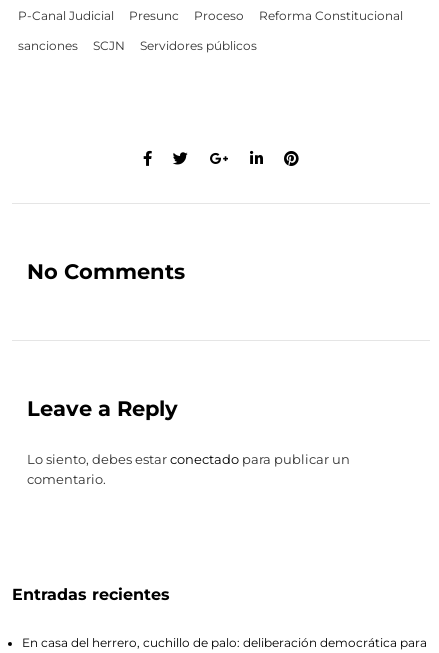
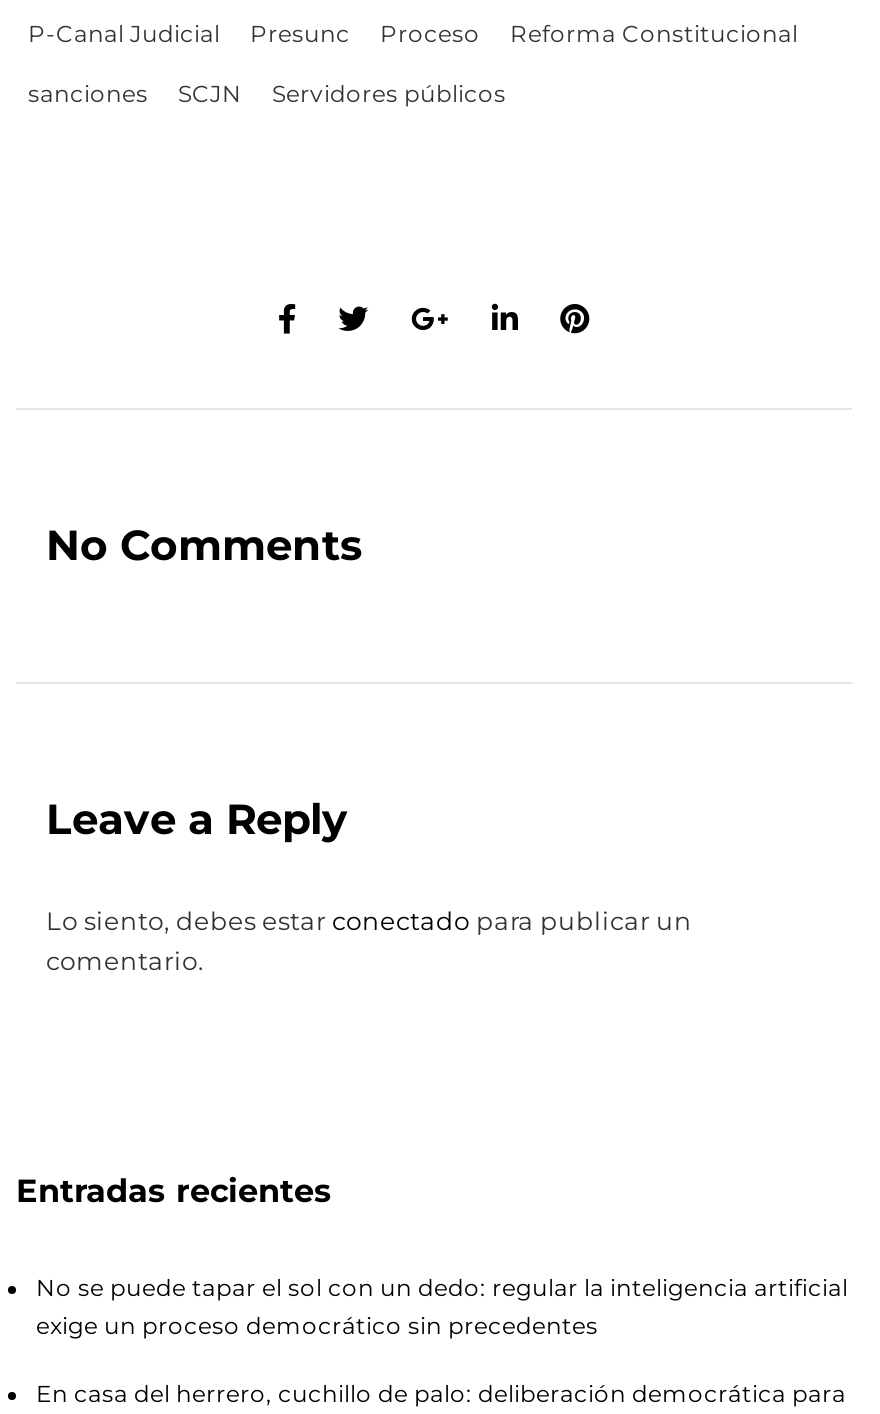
+ No se puede tapar el sol con un dedo: regular la inteligencia artificial
+ exige un proceso democrático sin precedentes
